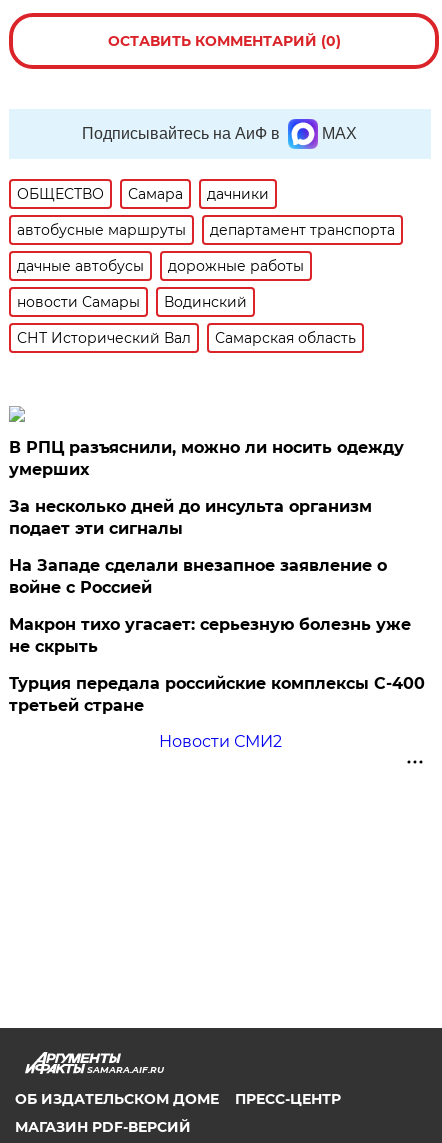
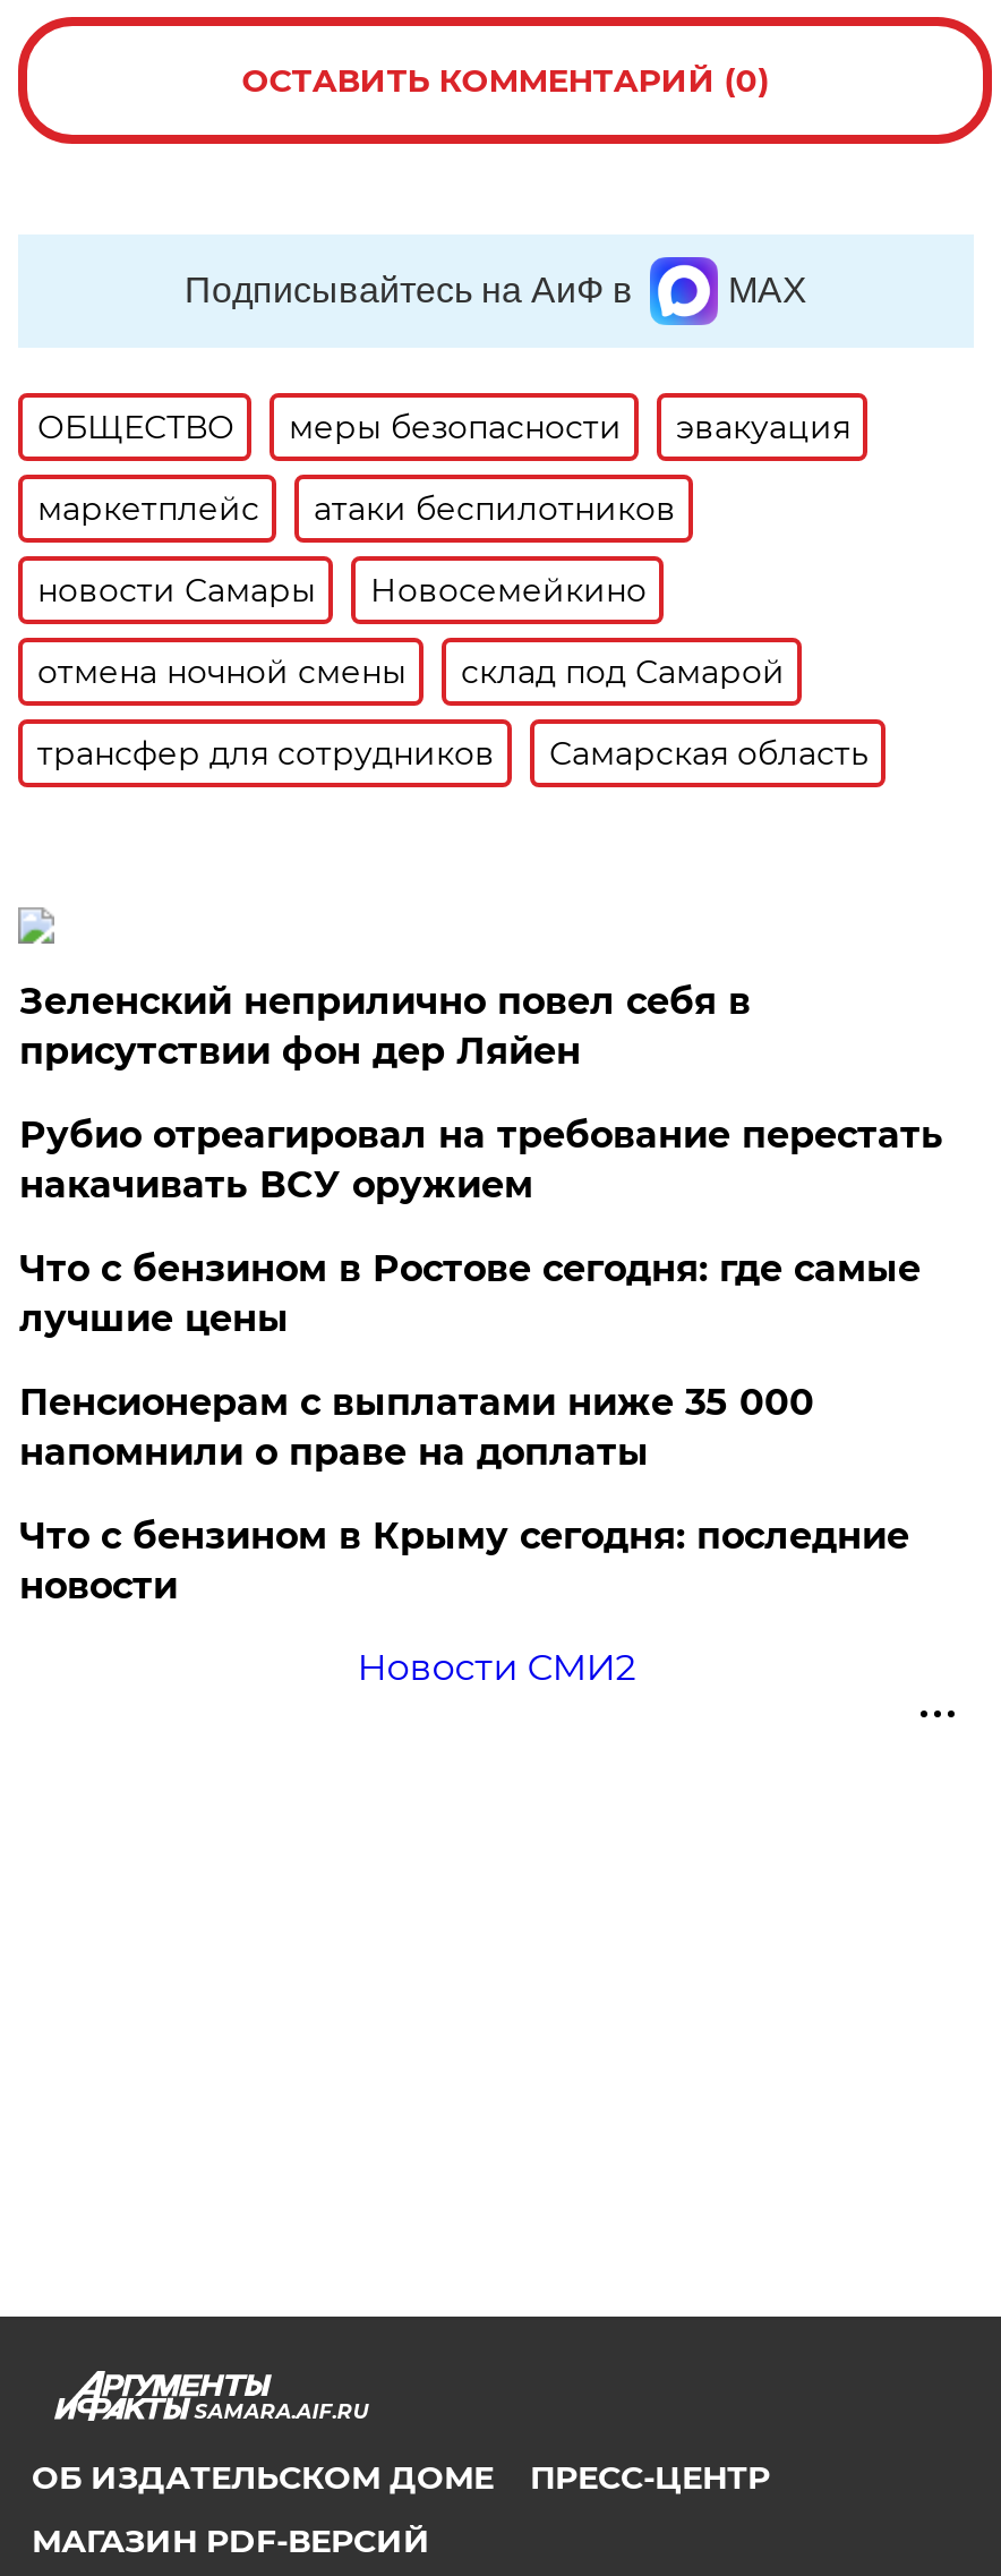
- Самара
- дачники
- автобусные маршруты
- департамент транспорта
- дачные автобусы
- дорожные работы
+ меры безопасности
+ эвакуация
+ маркетплейс
+ атаки беспилотников

- Водинский
- СНТ Исторический Вал
+ Новосемейкино
+ отмена ночной смены
+ склад под Самарой
+ трансфер для сотрудников

moved up: новости Самары

- В РПЦ разъяснили, можно ли носить одежду
- умерших
+ Зеленский неприлично повел cебя в
+ присутствии фон дер Ляйен

- За несколько дней до инсульта организм
- подает эти сигналы
+ Рубио отреагировал на требование перестать
+ накачивать ВСУ оружием

- На Западе сделали внезапное заявление о
- войне с Россией
+ Что с бензином в Ростове сегодня: где самые
+ лучшие цены

- Макрон тихо угасает: серьезную болезнь уже
- не скрыть
+ Пенсионерам с выплатами ниже 35 000
+ напомнили о праве на доплаты

- Турция передала российские комплексы С-400
- третьей стране
+ Что с бензином в Крыму сегодня: последние
+ новости
